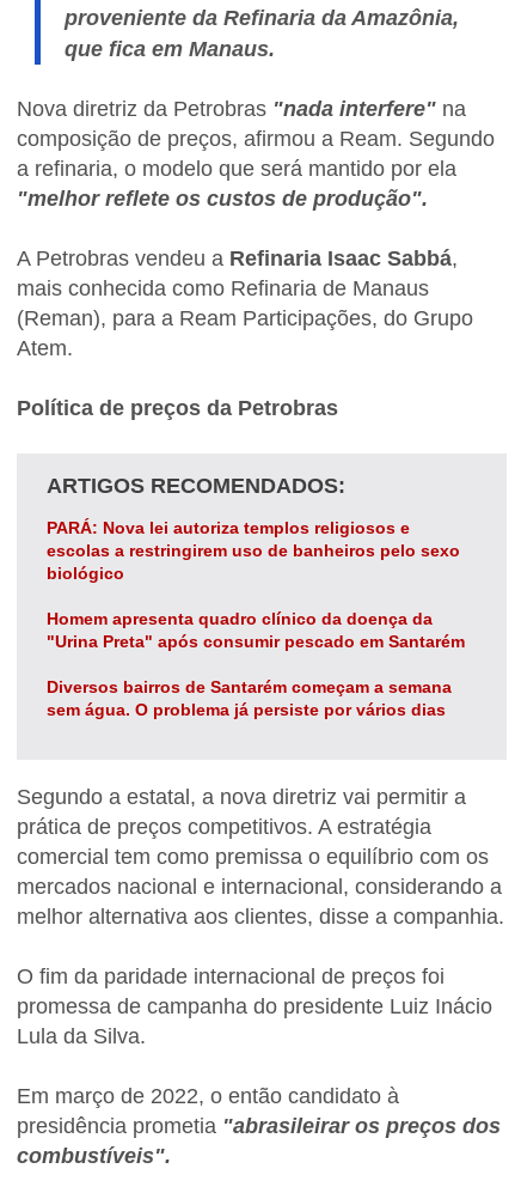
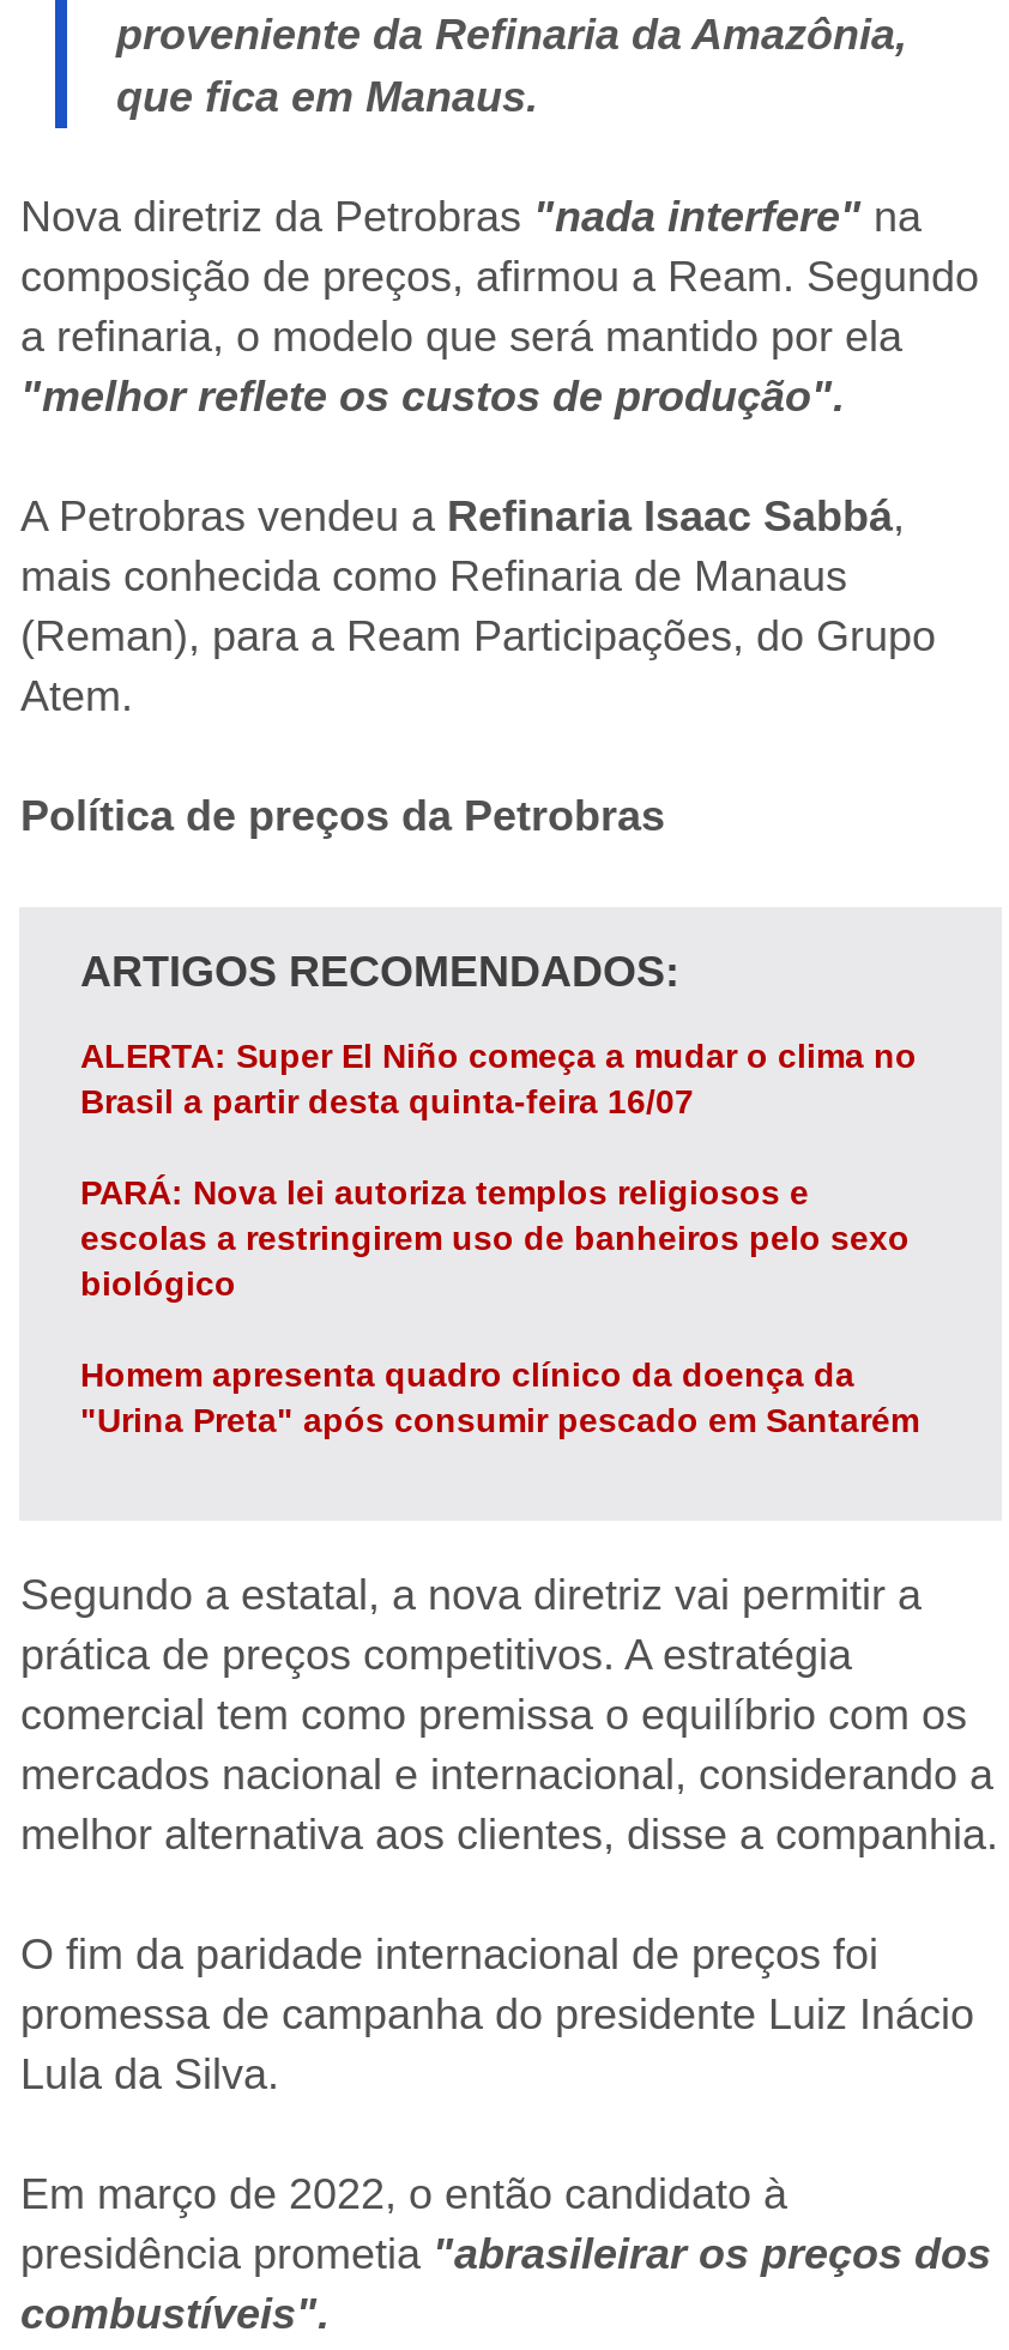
+ ALERTA: Super El Niño começa a mudar o clima no
+ Brasil a partir desta quinta-feira 16/07

moved down: PARÁ: Nova lei autoriza templos religiosos e | escolas a restringirem uso de banheiros pelo sexo | biológico | Homem apresenta quadro clínico da doença da | "Urina Preta" após consumir pescado em Santarém

- Diversos bairros de Santarém começam a semana
- sem água. O problema já persiste por vários dias
